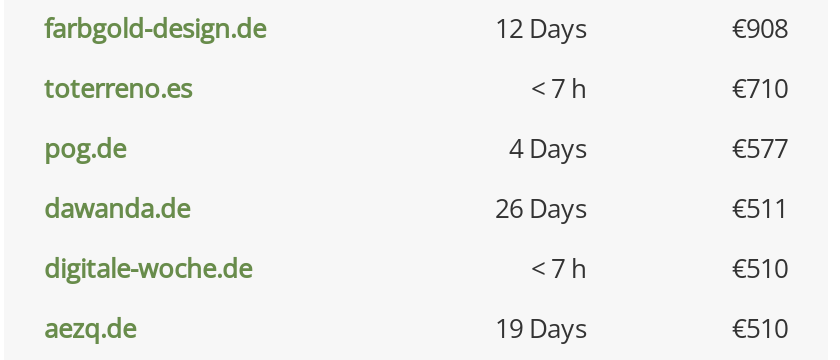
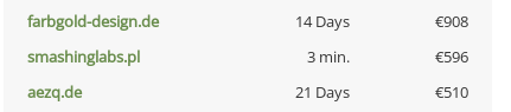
- 12 Days
+ 14 Days

- toterreno.es
- < 7 h
- €710
- pog.de
- 4 Days
- €577
- dawanda.de
- 26 Days
- €511
- digitale-woche.de
- < 7 h
- €510
+ smashinglabs.pl
+ 3 min.
+ €596

- 19 Days
+ 21 Days
